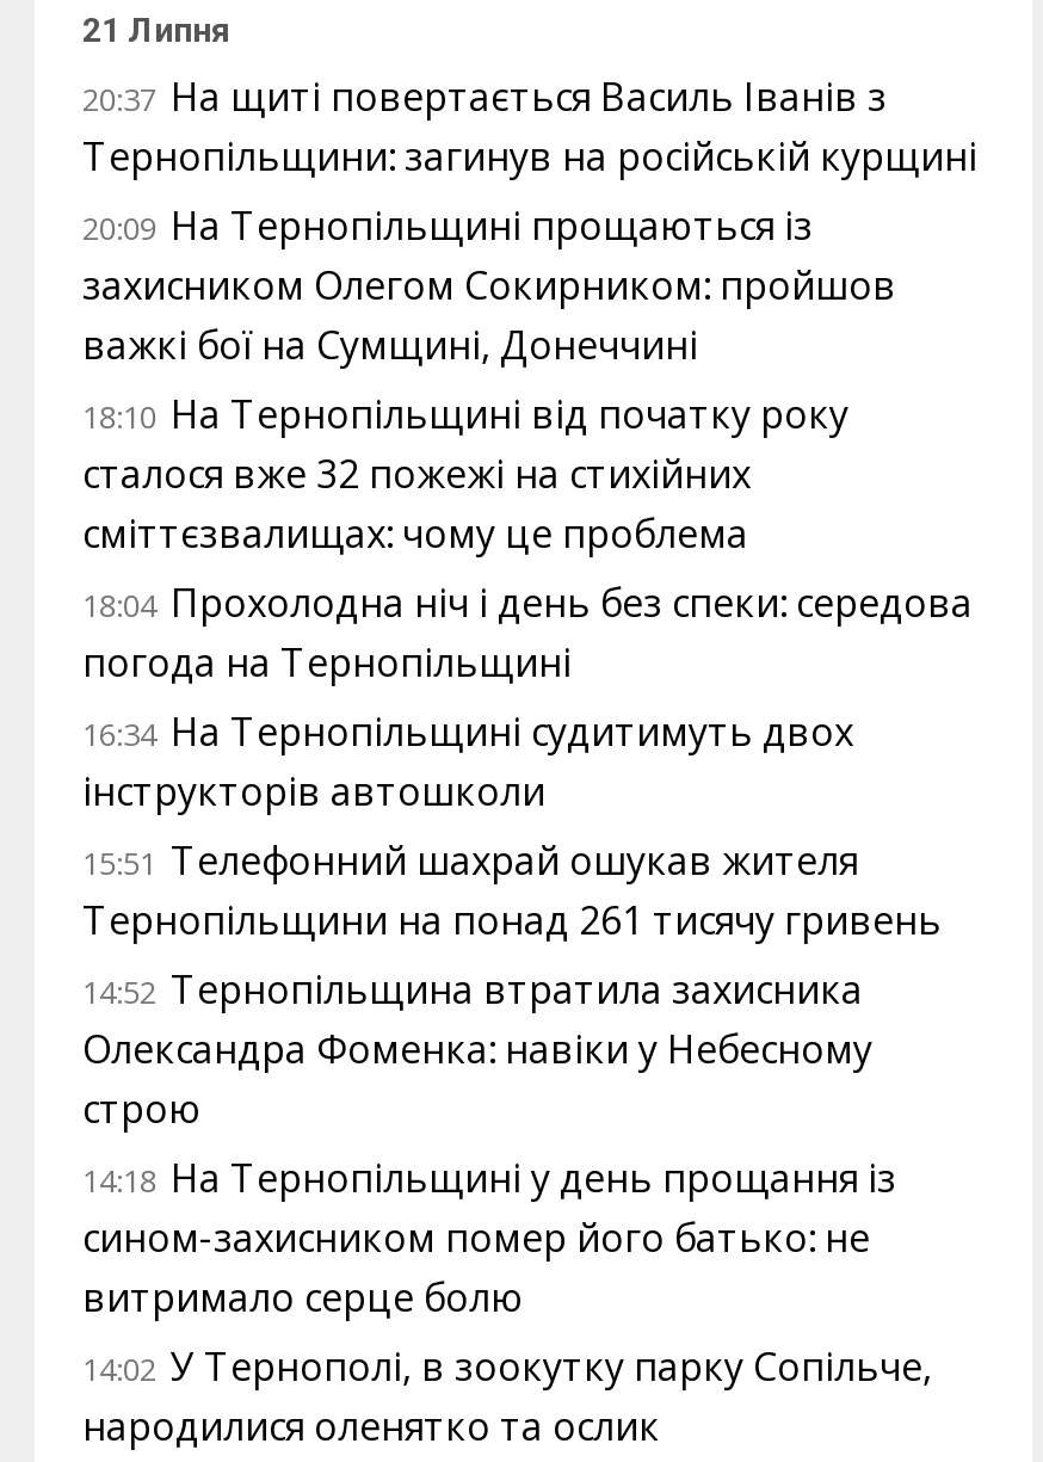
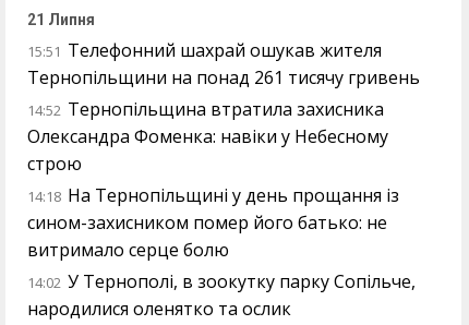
- 20:37 На щиті повертається Василь Іванів з
- Тернопільщини: загинув на російській курщині
- 20:09 На Тернопільщині прощаються із
- захисником Олегом Сокирником: пройшов
- важкі бої на Сумщині, Донеччині
- 18:10 На Тернопільщині від початку року
- сталося вже 32 пожежі на стихійних
- сміттєзвалищах: чому це проблема
- 18:04 Прохолодна ніч і день без спеки: середова
- погода на Тернопільщині
- 16:34 На Тернопільщині судитимуть двох
- інструкторів автошколи
